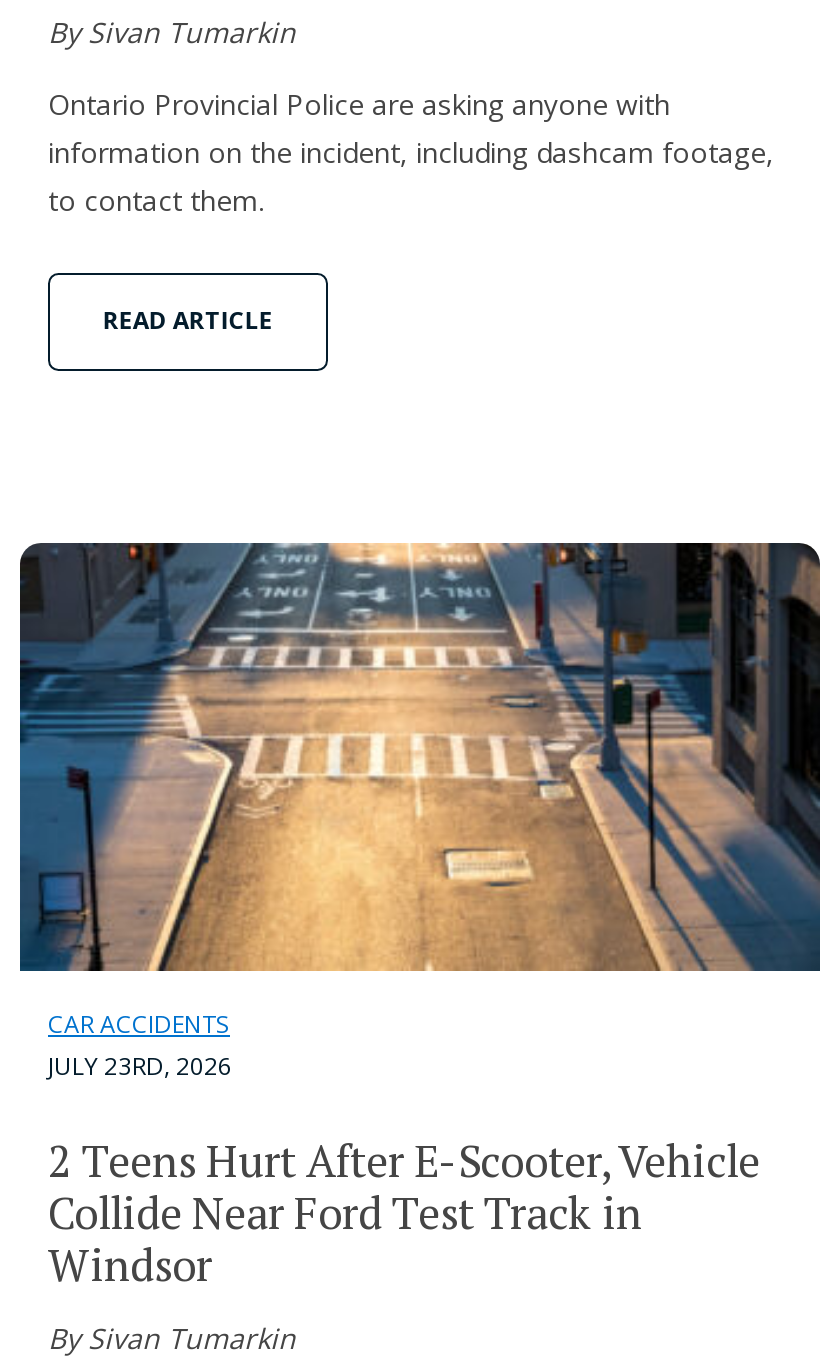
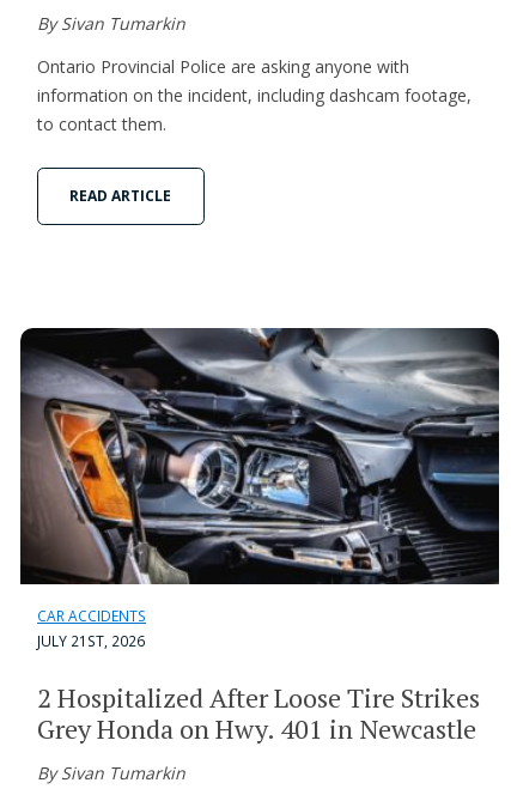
- [image]
- JULY 23RD, 2026
+ [image]
+ JULY 21ST, 2026

- 2 Teens Hurt After E-Scooter, Vehicle
- Collide Near Ford Test Track in
- Windsor
+ 2 Hospitalized After Loose Tire Strikes
+ Grey Honda on Hwy. 401 in Newcastle
